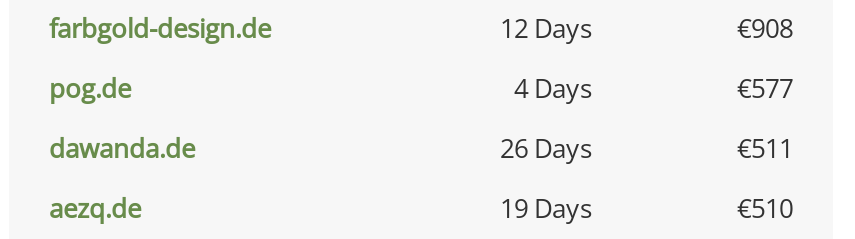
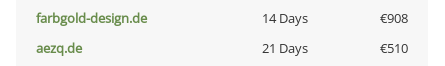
- 12 Days
+ 14 Days

- pog.de
- 4 Days
- €577
- dawanda.de
- 26 Days
- €511

- 19 Days
+ 21 Days
